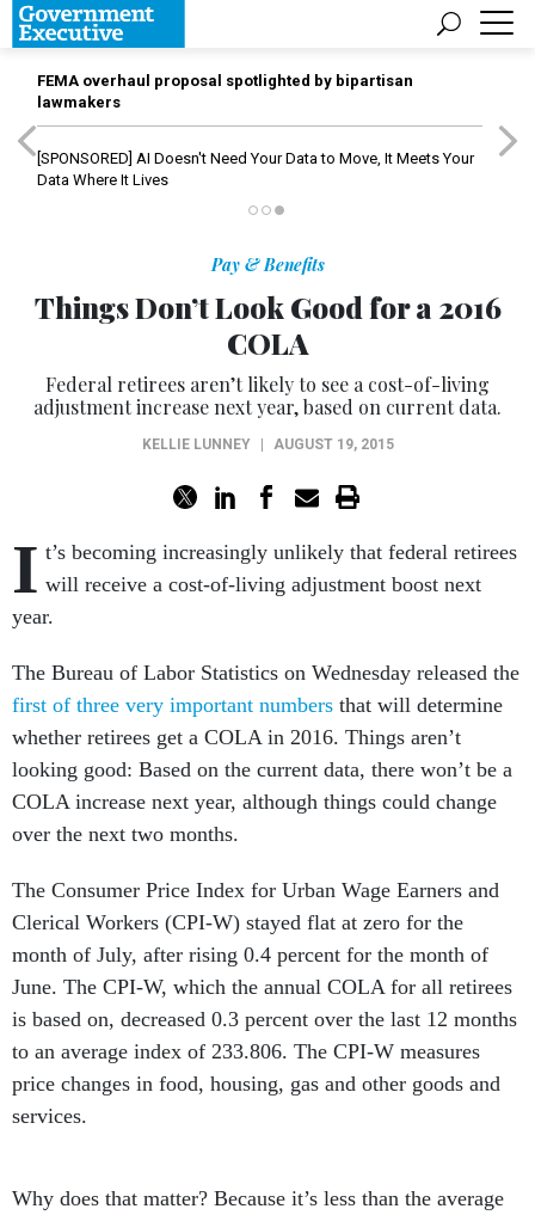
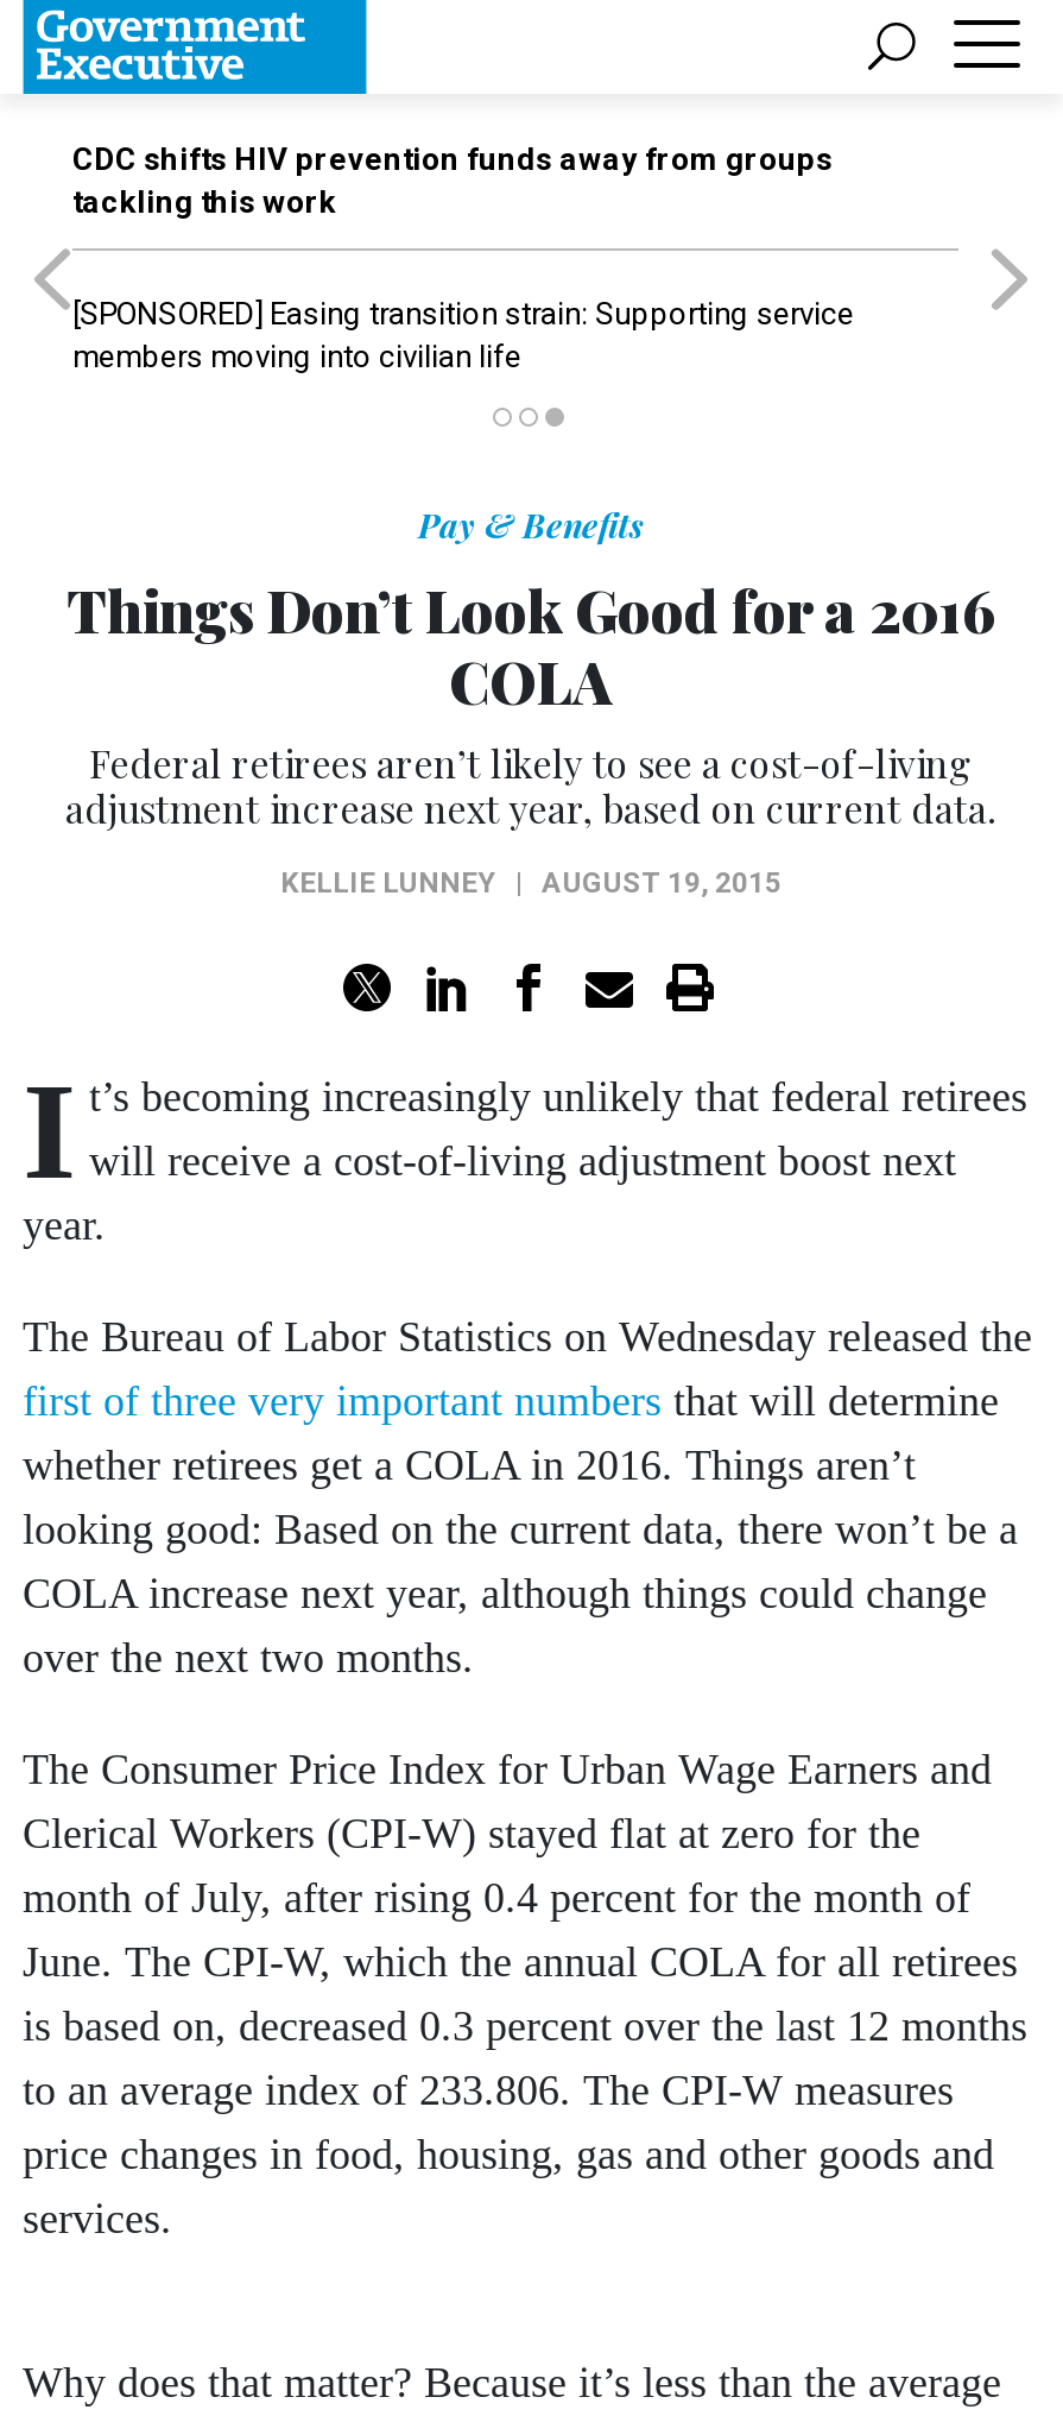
- FEMA overhaul proposal spotlighted by bipartisan
- lawmakers
+ CDC shifts HIV prevention funds away from groups
+ tackling this work

- [SPONSORED] AI Doesn't Need Your Data to Move, It Meets Your
- Data Where It Lives
+ [SPONSORED] Easing transition strain: Supporting service
+ members moving into civilian life
